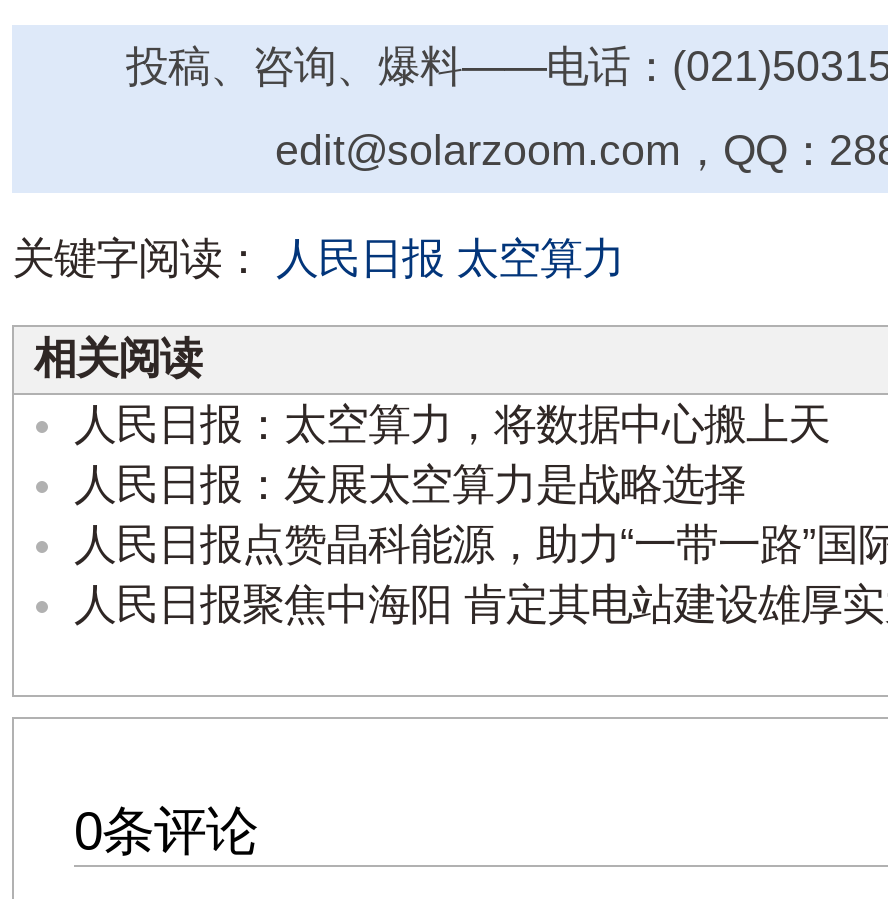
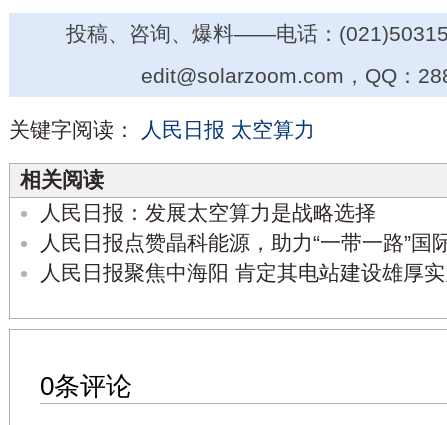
- 人民日报：太空算力，将数据中心搬上天
